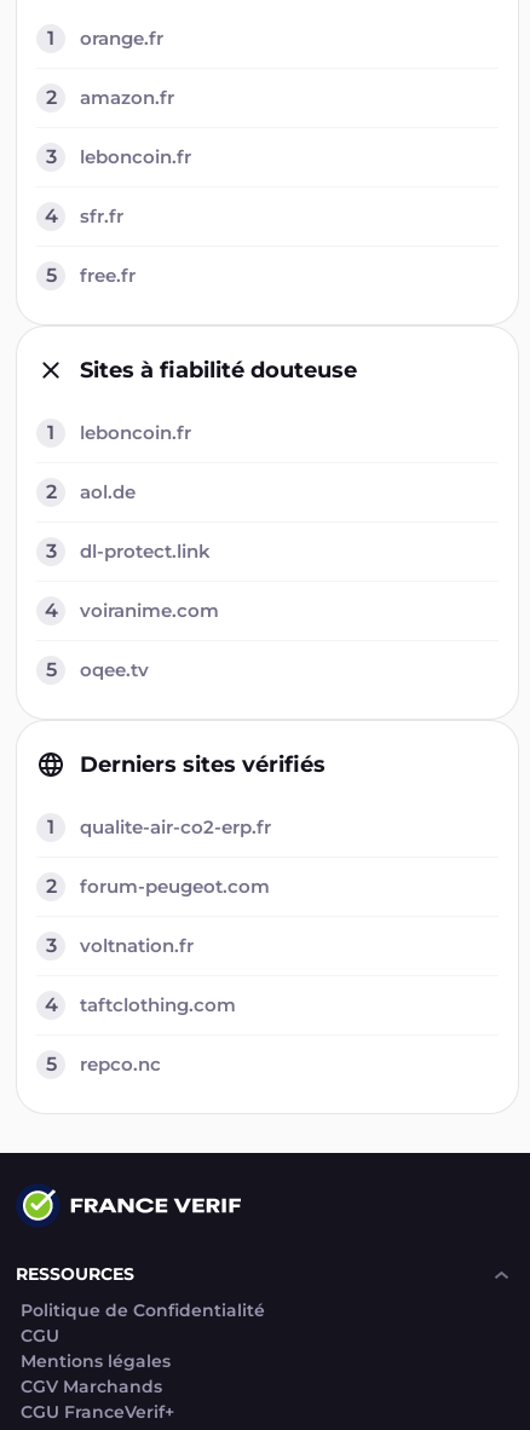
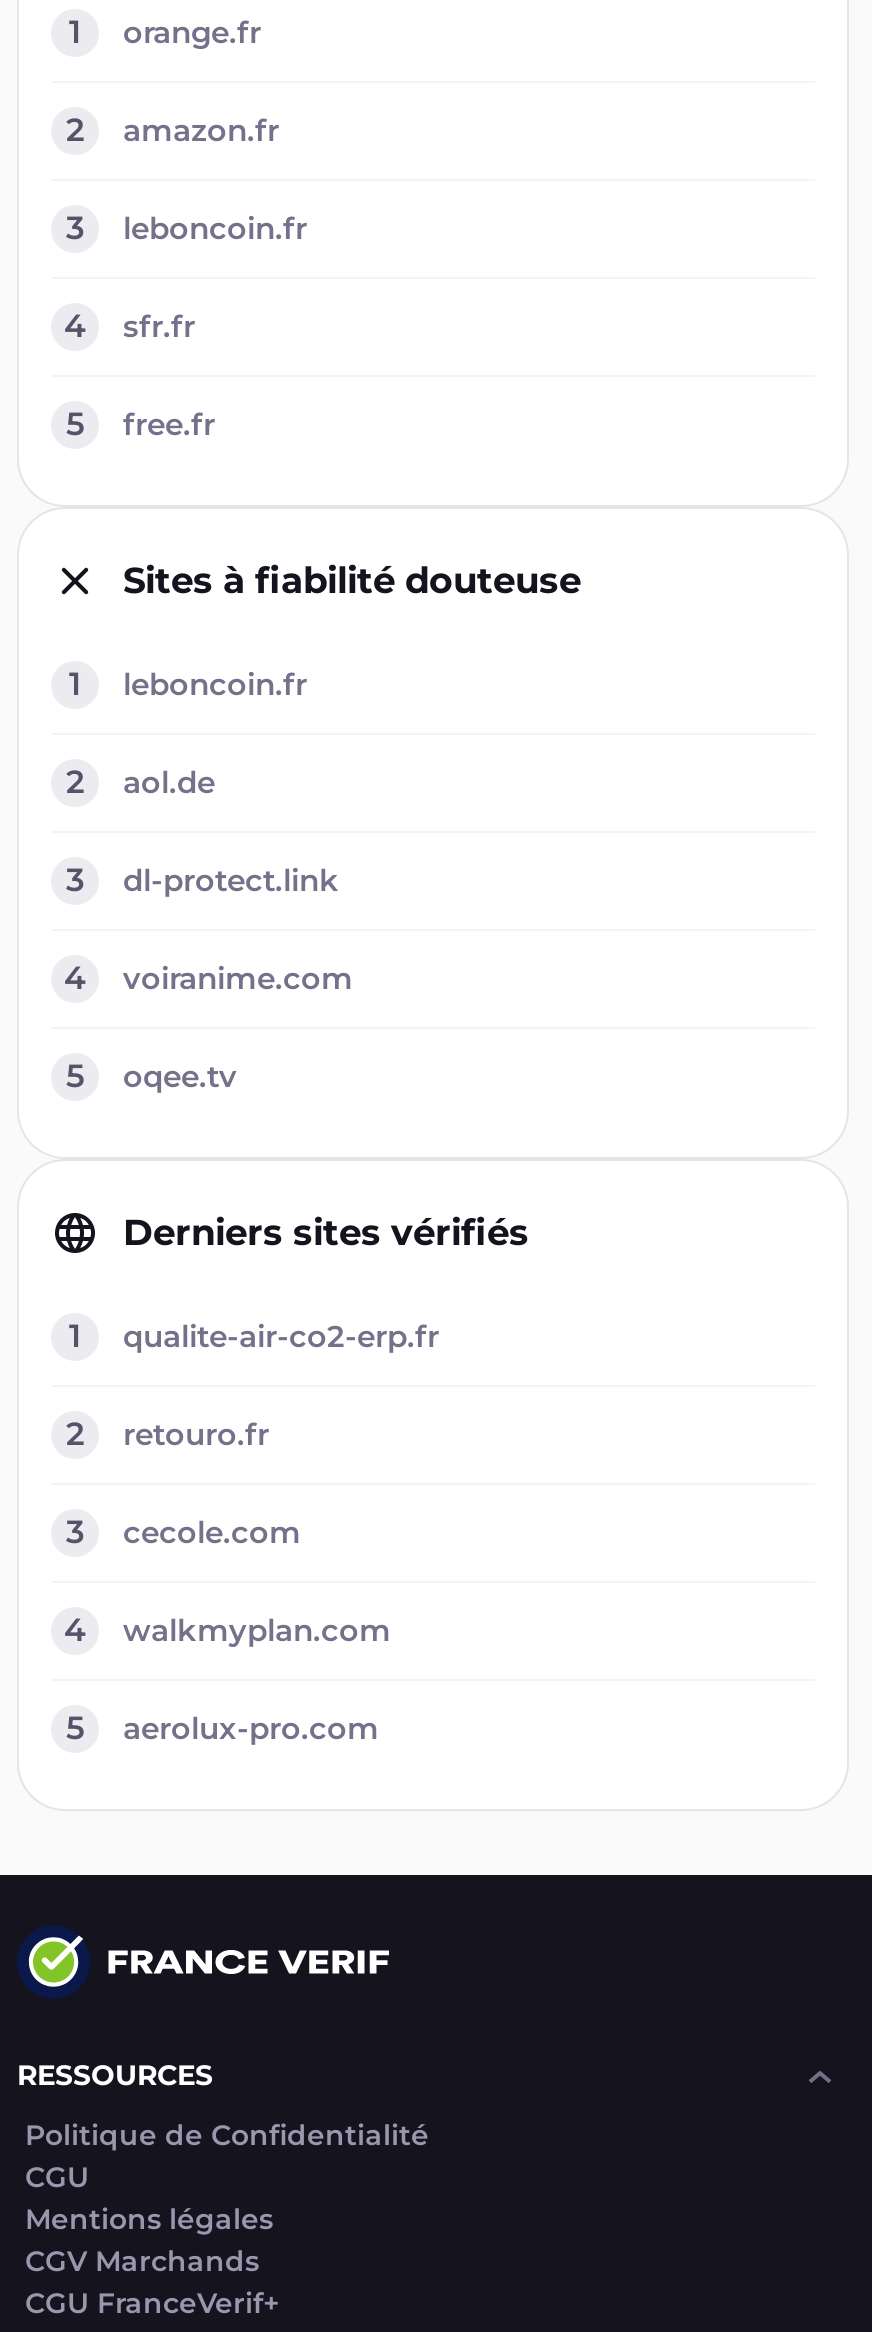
- forum-peugeot.com
+ retouro.fr

- voltnation.fr
+ cecole.com

- taftclothing.com
+ walkmyplan.com

- repco.nc
+ aerolux-pro.com
